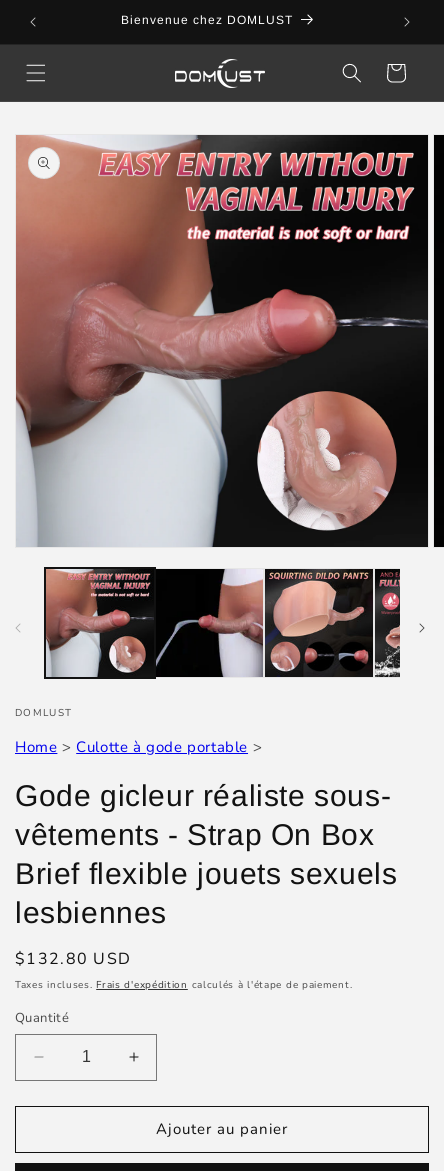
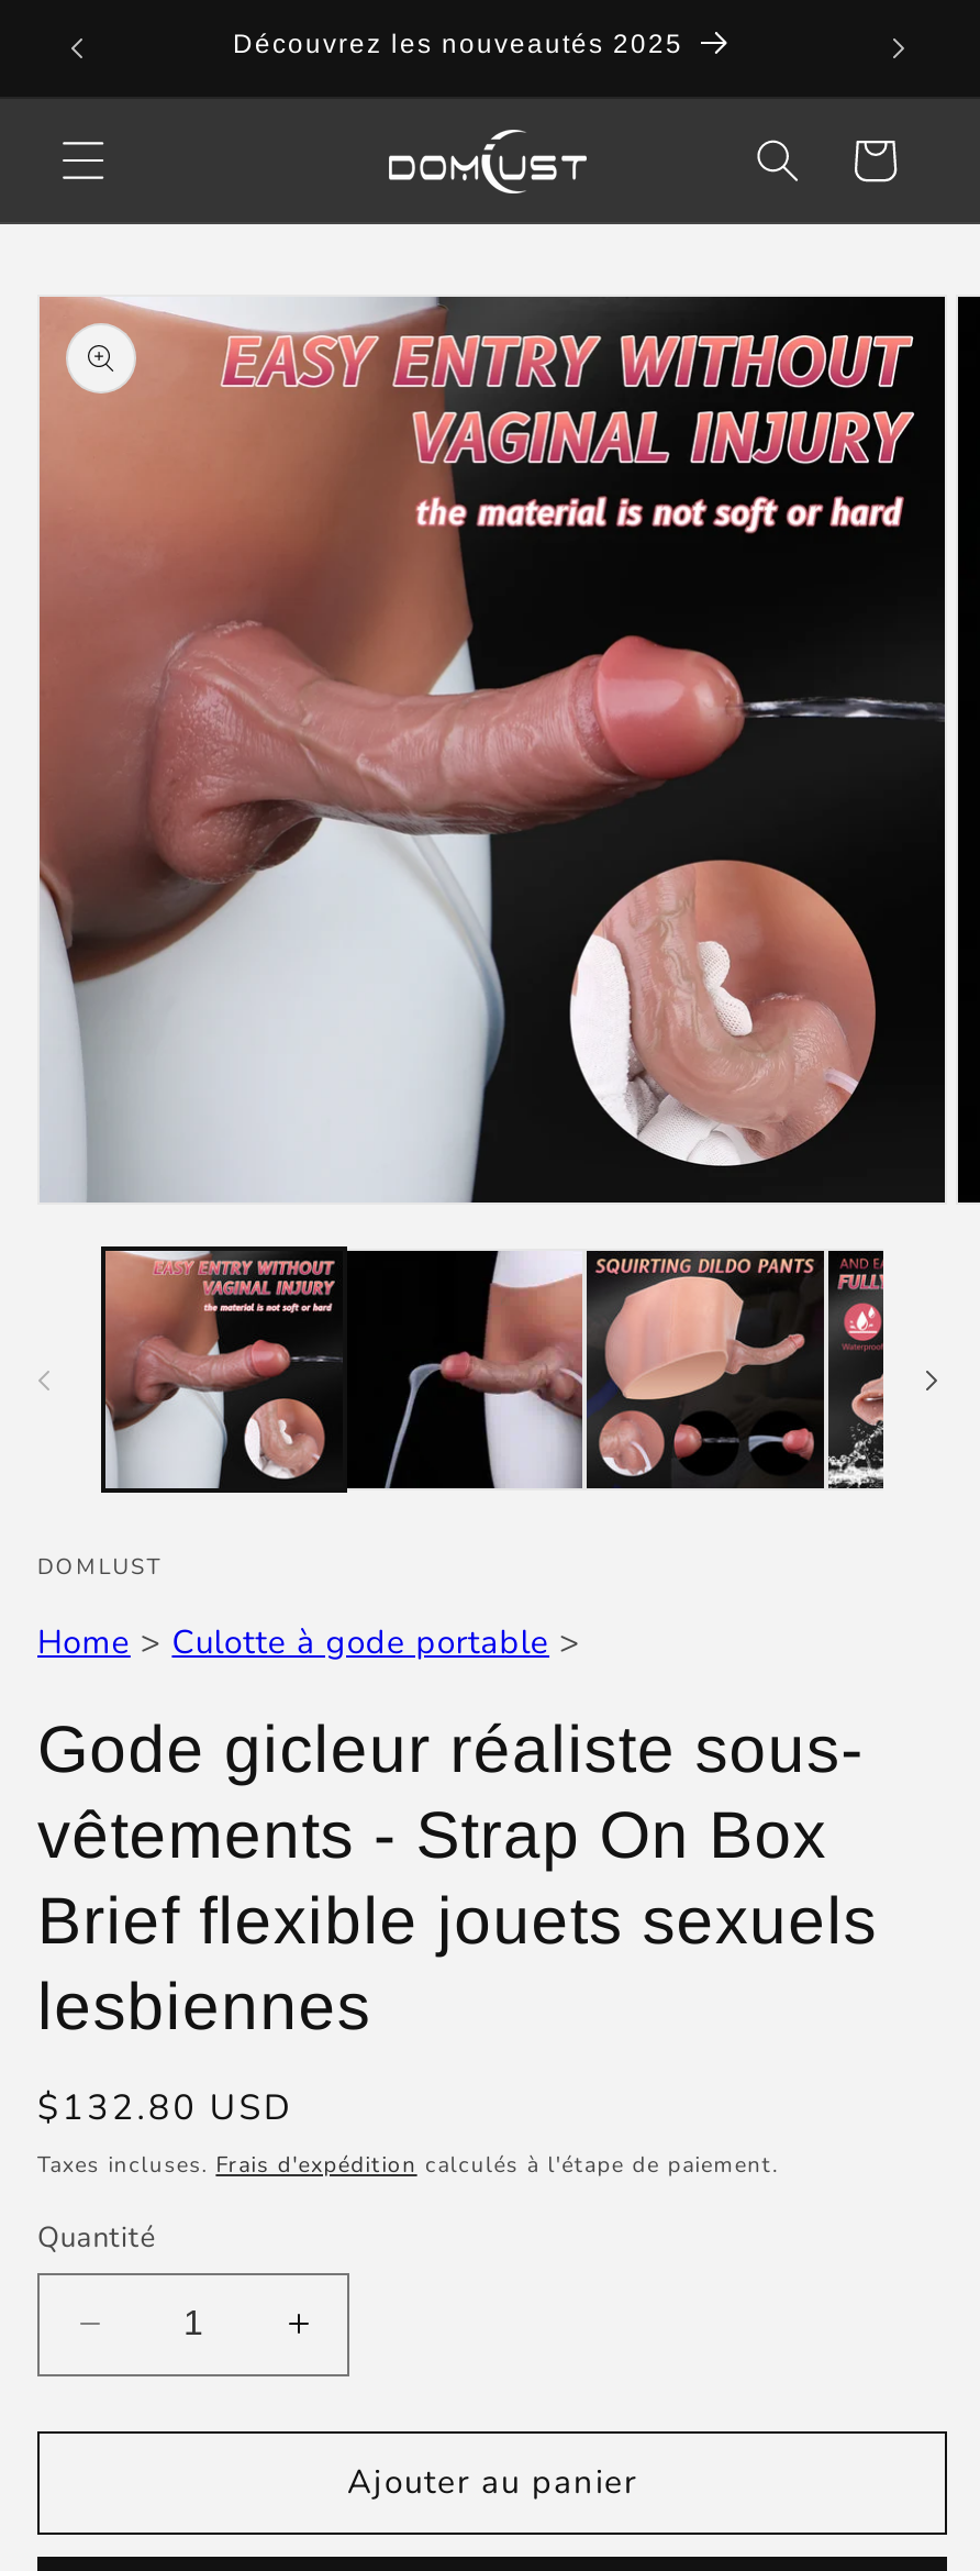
- Bienvenue chez DOMLUST
+ Découvrez les nouveautés 2025

- [image]
+ [image]
